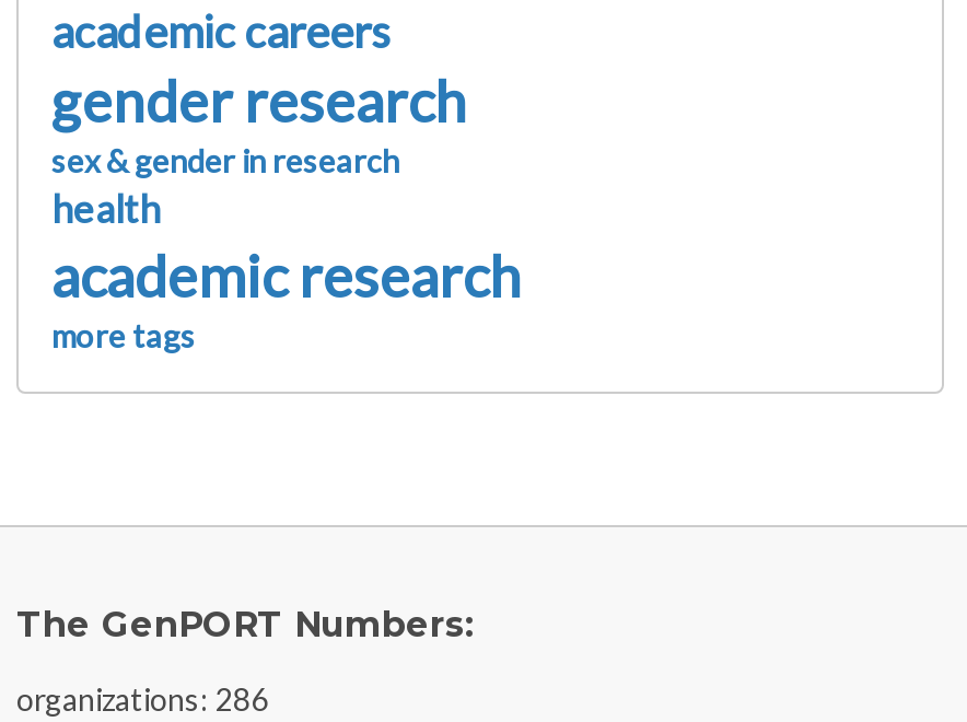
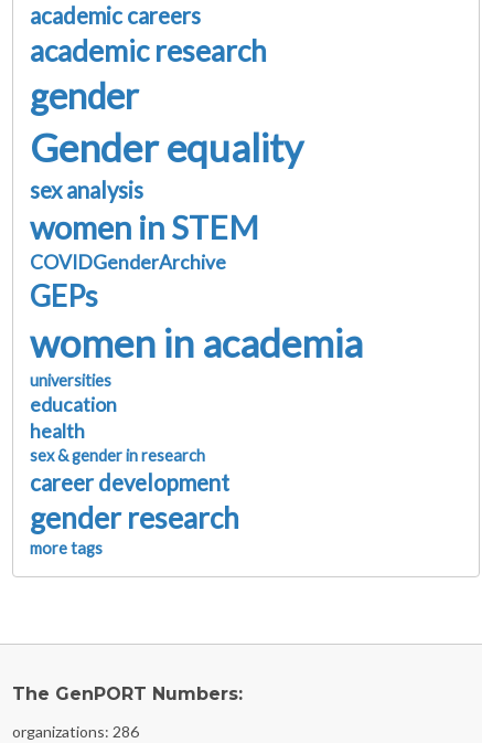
moved down: gender research

moved down: health | sex & gender in research

moved up: academic research

+ gender
+ Gender equality
+ sex analysis
+ women in STEM
+ COVIDGenderArchive
+ GEPs
+ women in academia
+ universities
+ education
+ career development
